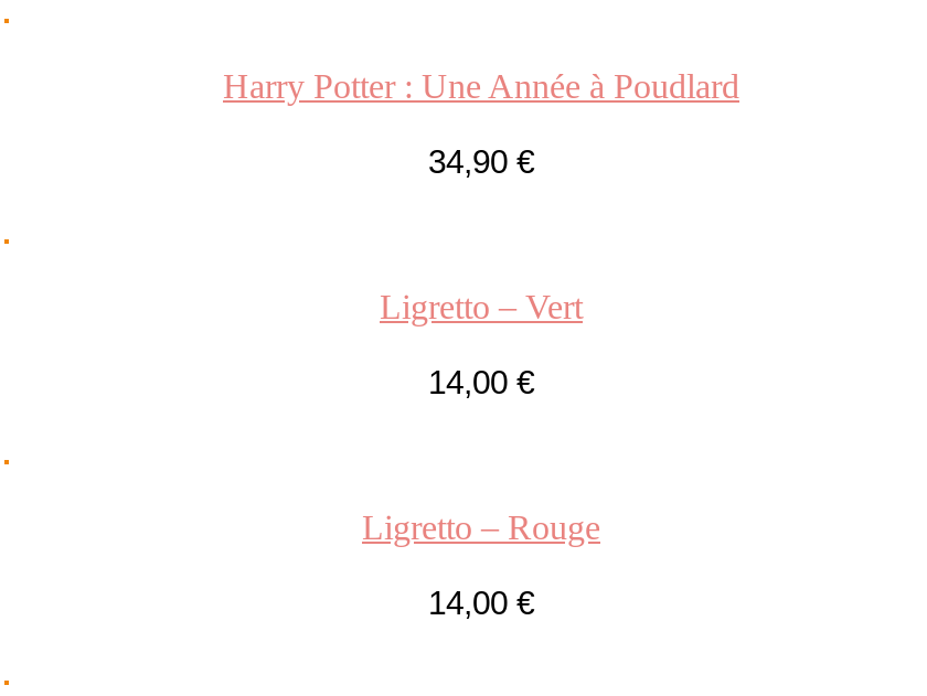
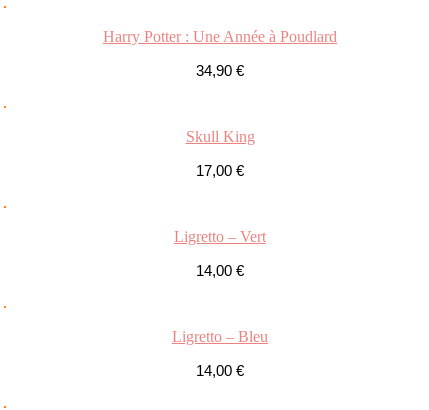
+ Skull King
+ 17,00 €

- Ligretto – Rouge
+ Ligretto – Bleu
